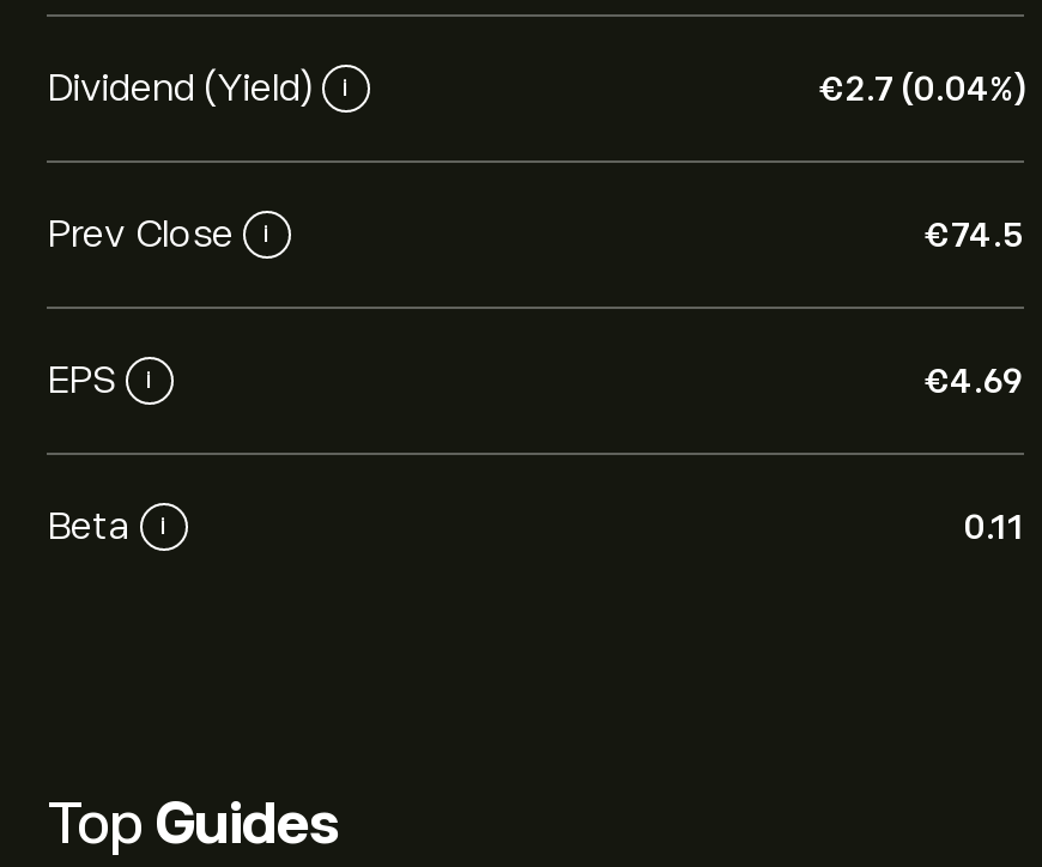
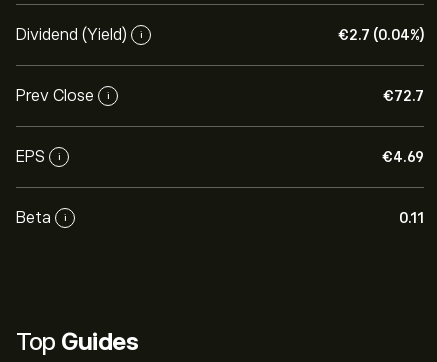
- €74.5
+ €72.7
